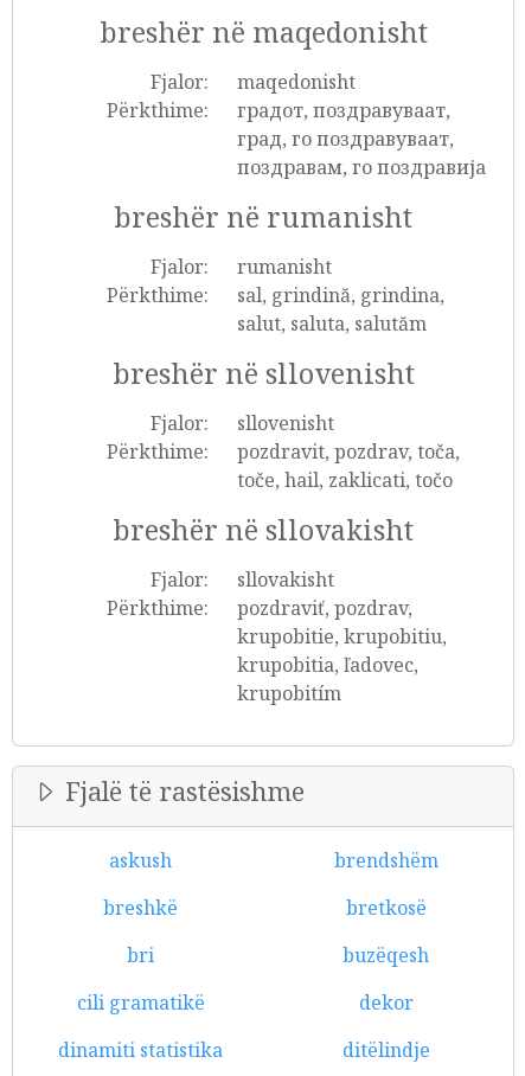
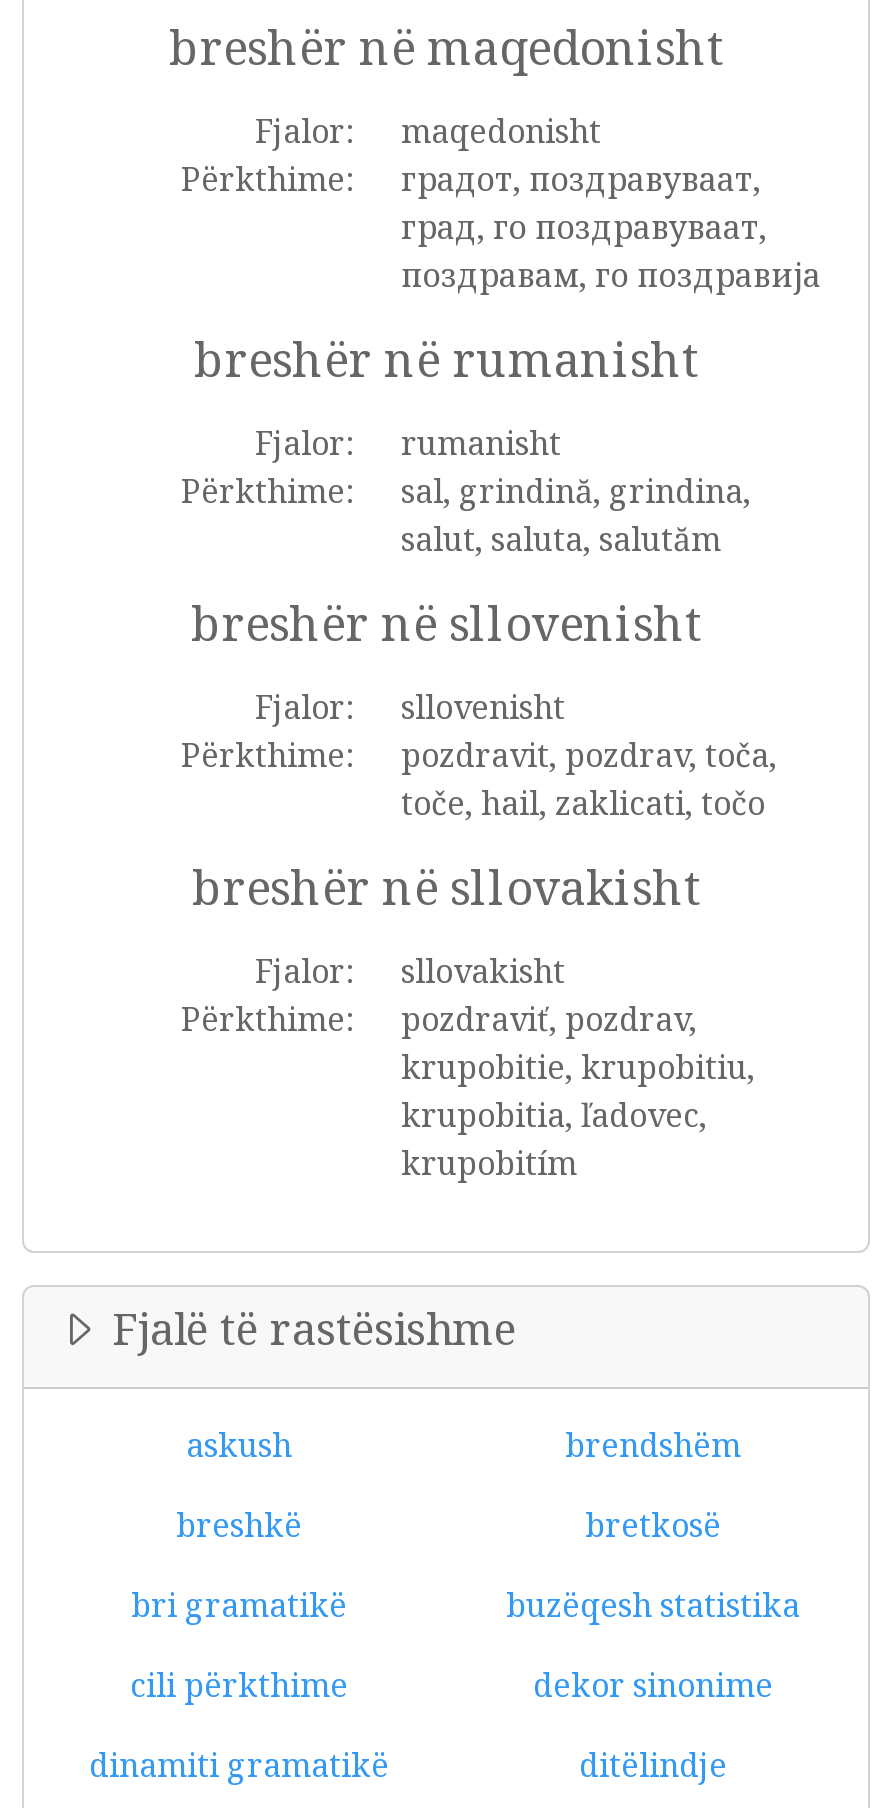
- bri
- buzëqesh
+ bri gramatikë
+ buzëqesh statistika

- cili gramatikë
- dekor
+ cili përkthime
+ dekor sinonime

- dinamiti statistika
+ dinamiti gramatikë
